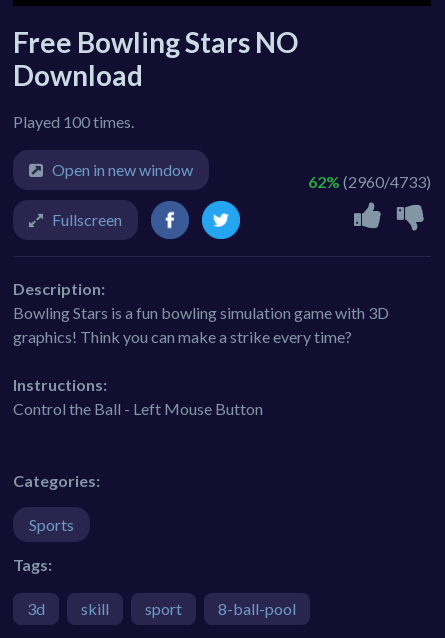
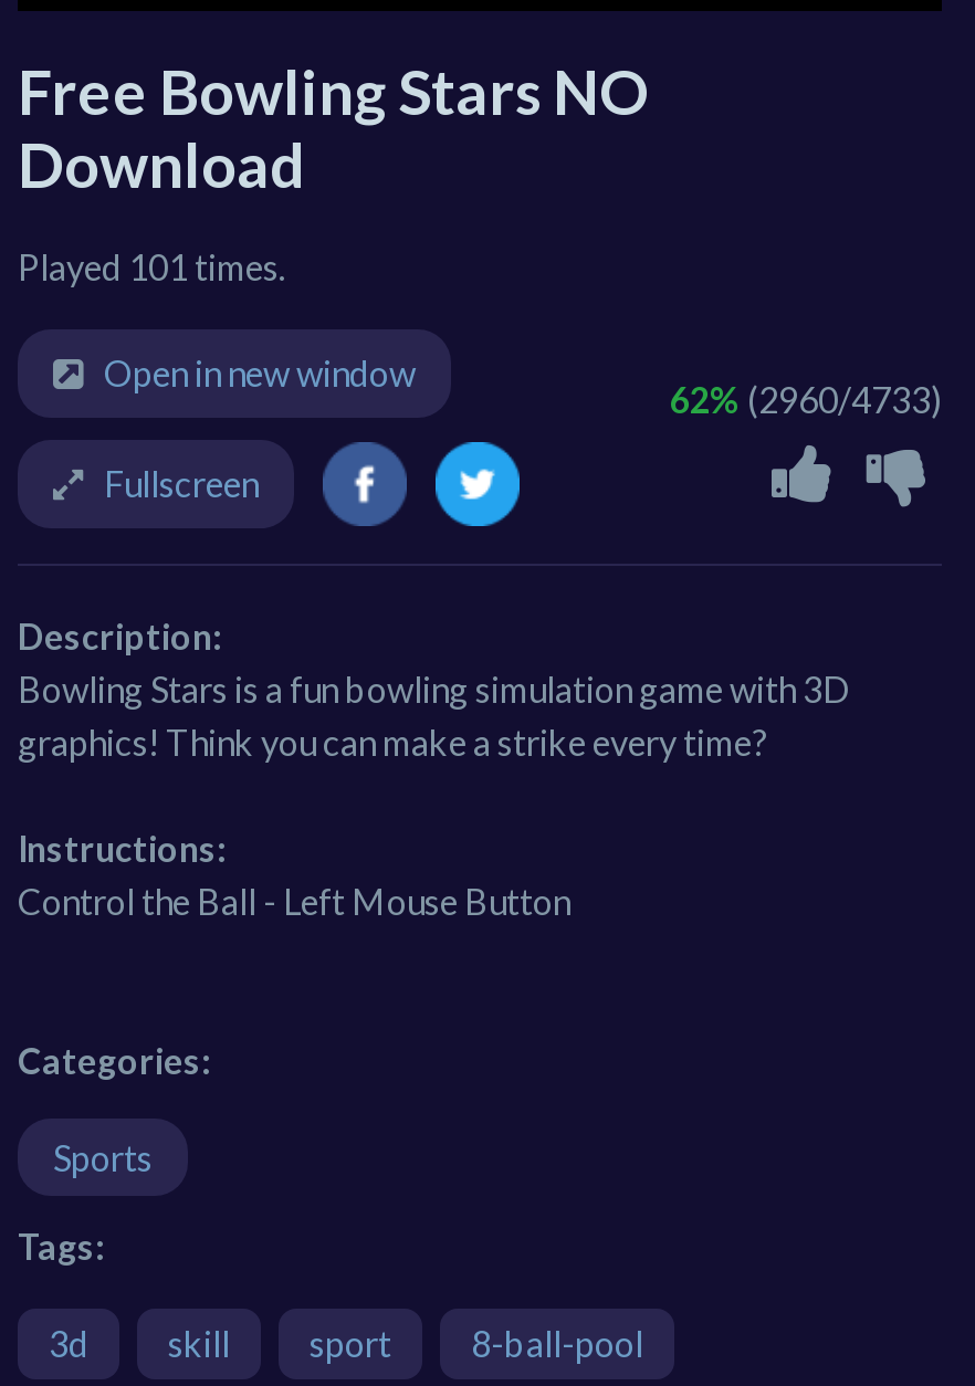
- Played 100 times.
+ Played 101 times.
